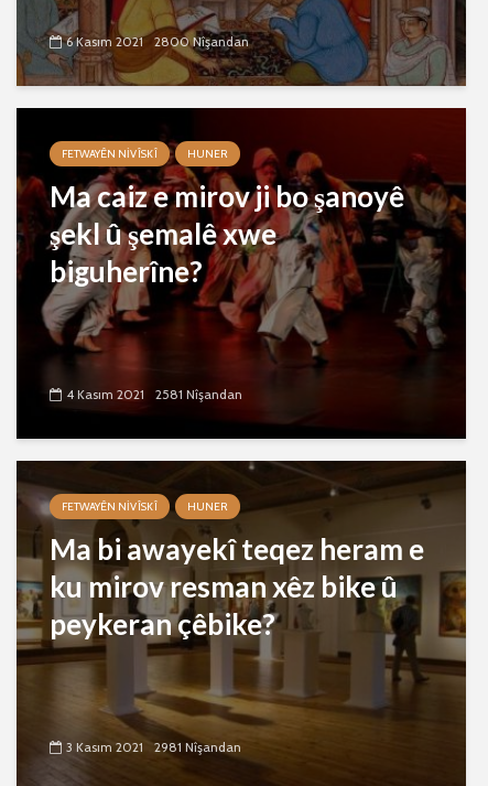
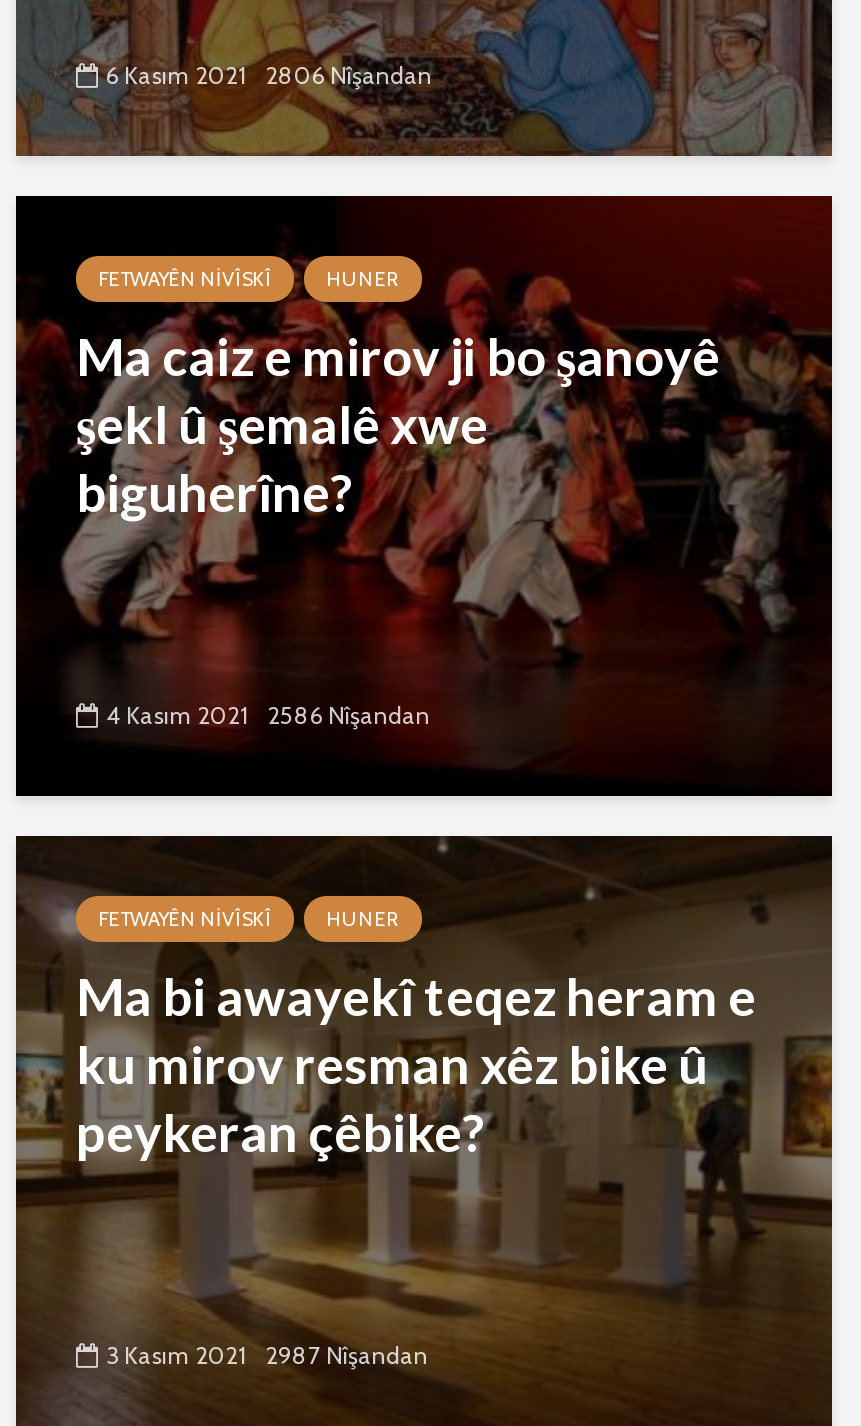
- 6 Kasım 2021 2800 Nîşandan
+ 6 Kasım 2021 2806 Nîşandan

- 4 Kasım 2021 2581 Nîşandan
+ 4 Kasım 2021 2586 Nîşandan

- 3 Kasım 2021 2981 Nîşandan
+ 3 Kasım 2021 2987 Nîşandan
